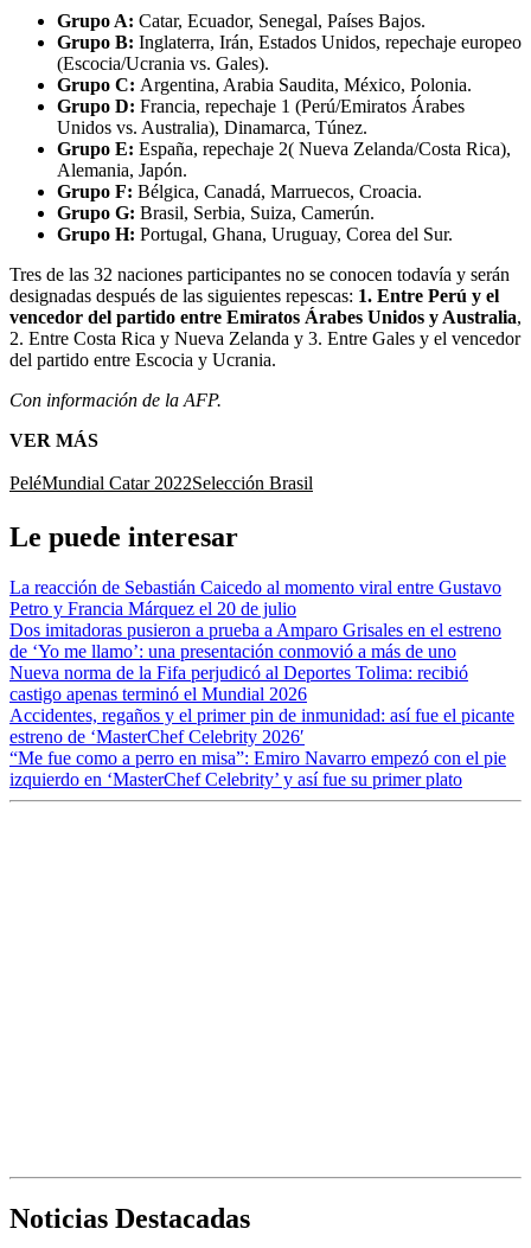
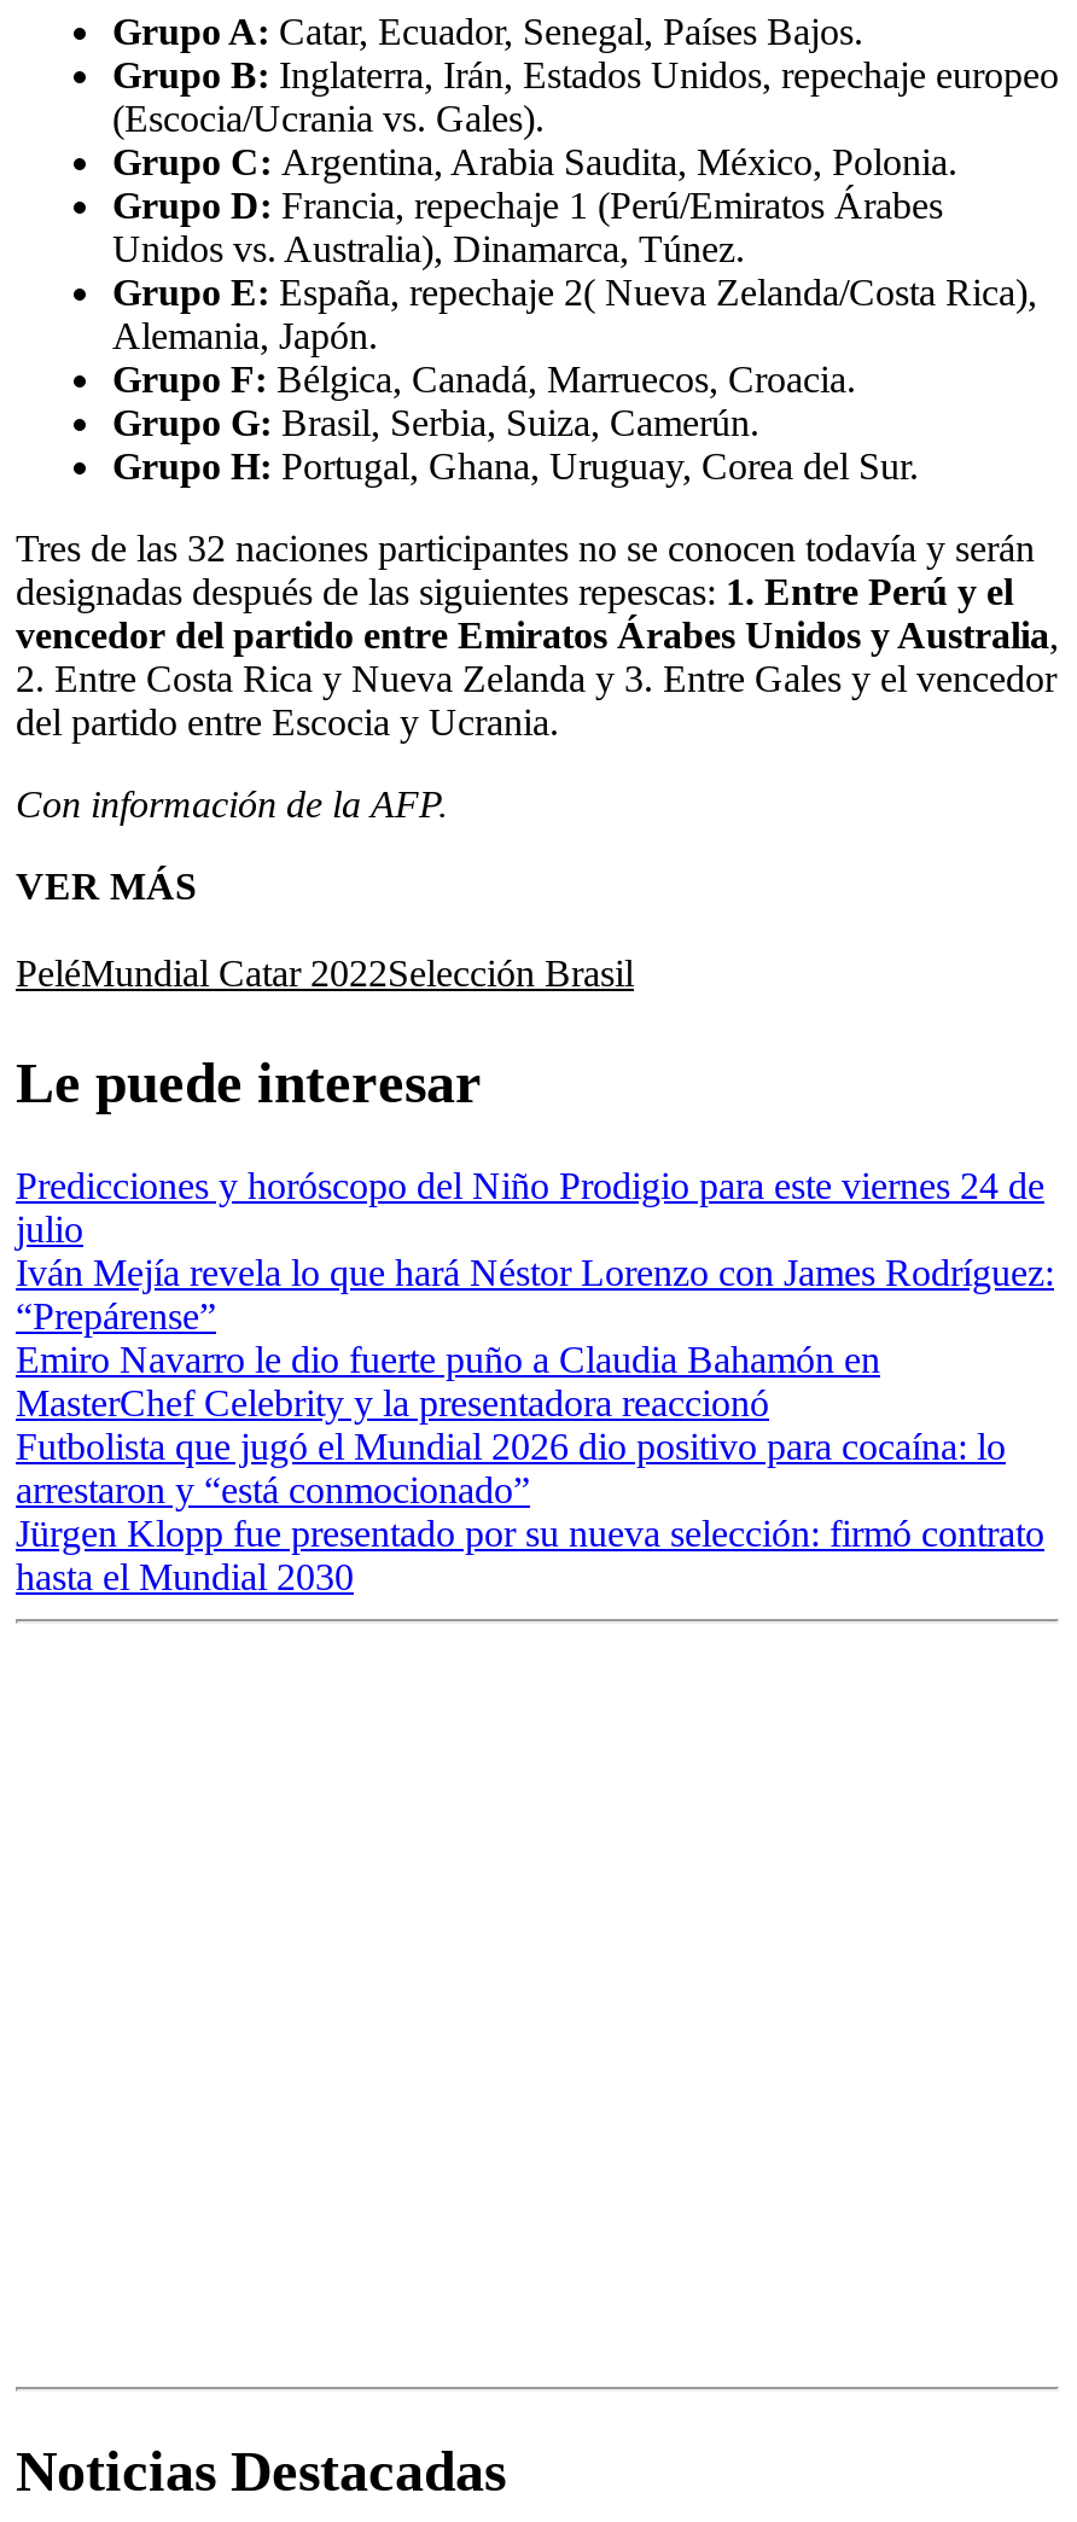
- La reacción de Sebastián Caicedo al momento viral entre Gustavo
- Petro y Francia Márquez el 20 de julio
- Dos imitadoras pusieron a prueba a Amparo Grisales en el estreno
- de ‘Yo me llamo’: una presentación conmovió a más de uno
- Nueva norma de la Fifa perjudicó al Deportes Tolima: recibió
- castigo apenas terminó el Mundial 2026
- Accidentes, regaños y el primer pin de inmunidad: así fue el picante
- estreno de ‘MasterChef Celebrity 2026′
- “Me fue como a perro en misa”: Emiro Navarro empezó con el pie
- izquierdo en ‘MasterChef Celebrity’ y así fue su primer plato
+ Predicciones y horóscopo del Niño Prodigio para este viernes 24 de
+ julio
+ Iván Mejía revela lo que hará Néstor Lorenzo con James Rodríguez:
+ “Prepárense”
+ Emiro Navarro le dio fuerte puño a Claudia Bahamón en
+ MasterChef Celebrity y la presentadora reaccionó
+ Futbolista que jugó el Mundial 2026 dio positivo para cocaína: lo
+ arrestaron y “está conmocionado”
+ Jürgen Klopp fue presentado por su nueva selección: firmó contrato
+ hasta el Mundial 2030
